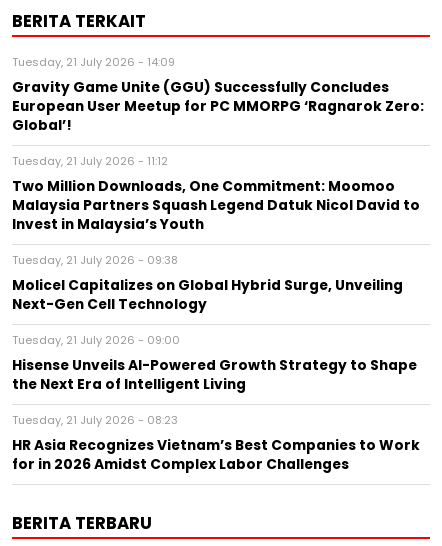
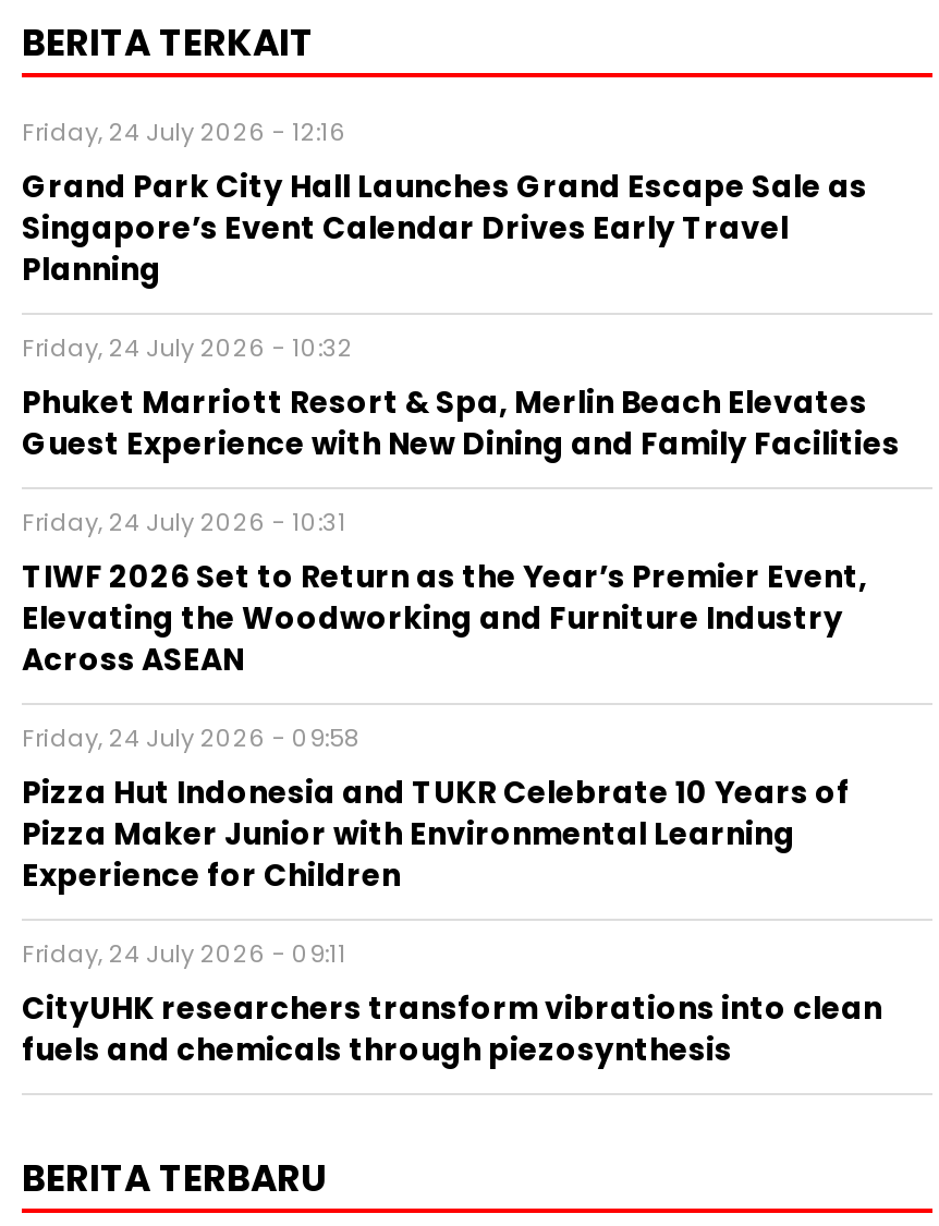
- Tuesday, 21 July 2026 - 14:09
- Gravity Game Unite (GGU) Successfully Concludes
- European User Meetup for PC MMORPG ‘Ragnarok Zero:
- Global’!
+ Friday, 24 July 2026 - 12:16
+ Grand Park City Hall Launches Grand Escape Sale as
+ Singapore’s Event Calendar Drives Early Travel
+ Planning

- Tuesday, 21 July 2026 - 11:12
- Two Million Downloads, One Commitment: Moomoo
- Malaysia Partners Squash Legend Datuk Nicol David to
- Invest in Malaysia’s Youth
+ Friday, 24 July 2026 - 10:32
+ Phuket Marriott Resort & Spa, Merlin Beach Elevates
+ Guest Experience with New Dining and Family Facilities

- Tuesday, 21 July 2026 - 09:38
- Molicel Capitalizes on Global Hybrid Surge, Unveiling
- Next-Gen Cell Technology
+ Friday, 24 July 2026 - 10:31
+ TIWF 2026 Set to Return as the Year’s Premier Event,
+ Elevating the Woodworking and Furniture Industry
+ Across ASEAN

- Tuesday, 21 July 2026 - 09:00
- Hisense Unveils AI-Powered Growth Strategy to Shape
- the Next Era of Intelligent Living
+ Friday, 24 July 2026 - 09:58
+ Pizza Hut Indonesia and TUKR Celebrate 10 Years of
+ Pizza Maker Junior with Environmental Learning
+ Experience for Children

- Tuesday, 21 July 2026 - 08:23
- HR Asia Recognizes Vietnam’s Best Companies to Work
- for in 2026 Amidst Complex Labor Challenges
+ Friday, 24 July 2026 - 09:11
+ CityUHK researchers transform vibrations into clean
+ fuels and chemicals through piezosynthesis
